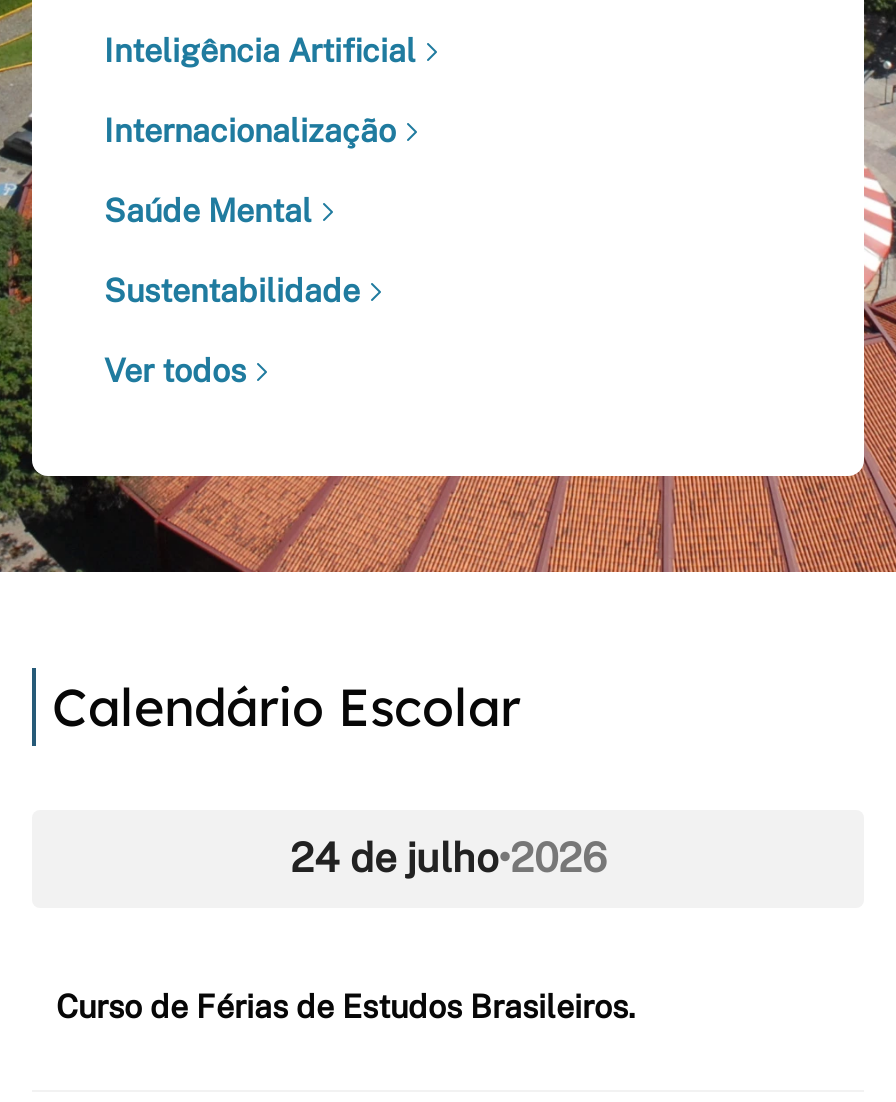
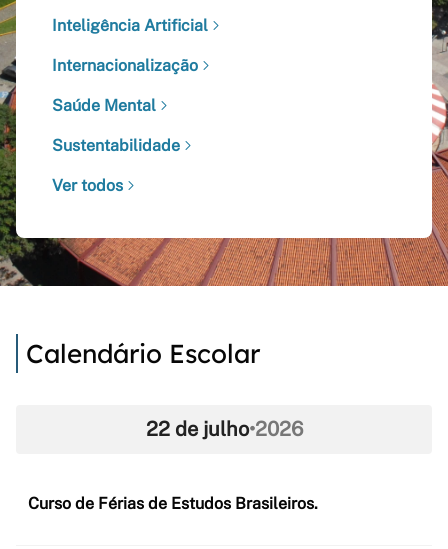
- 24 de julho•2026
+ 22 de julho•2026
